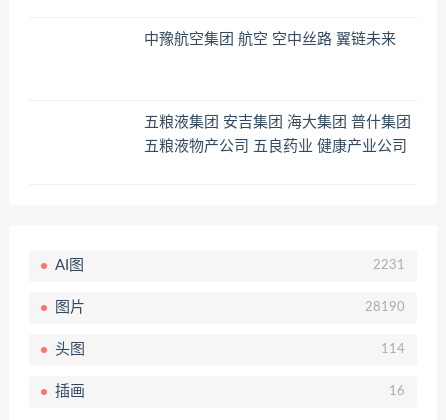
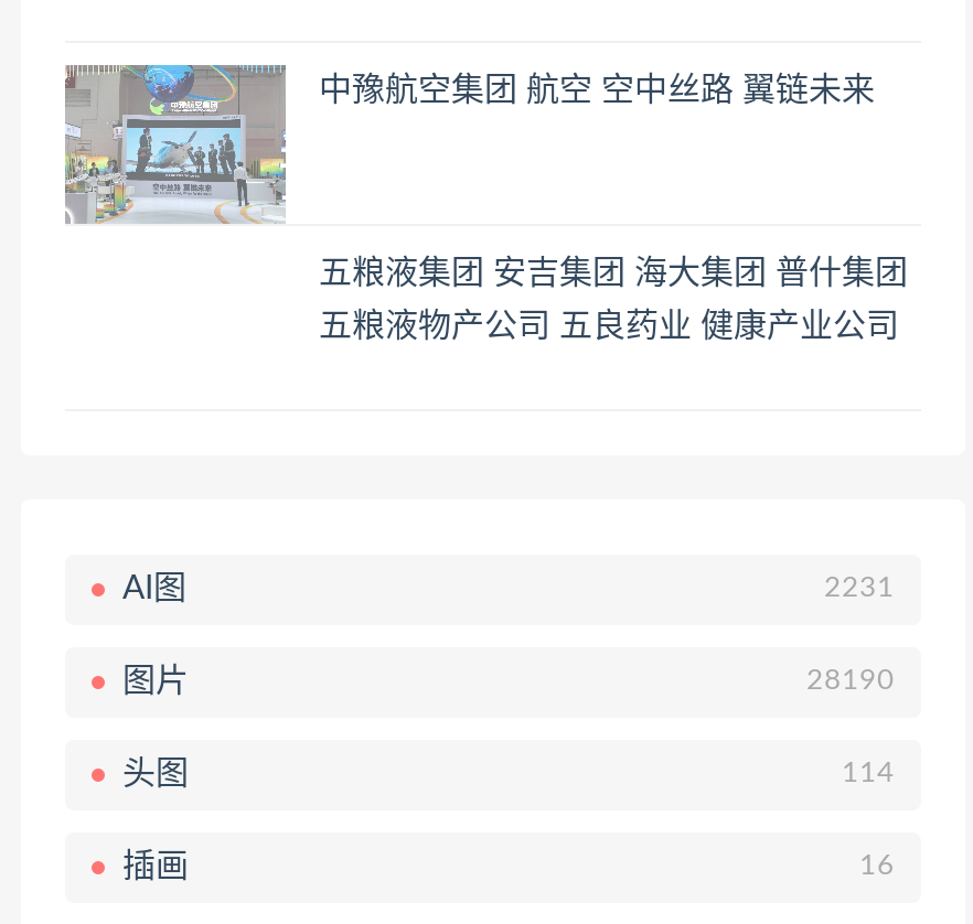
+ [image]
